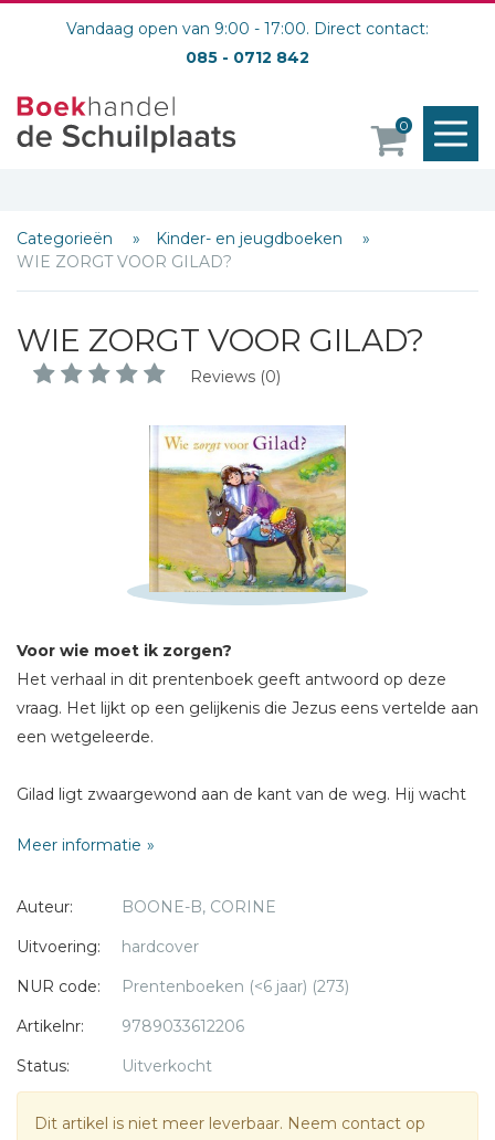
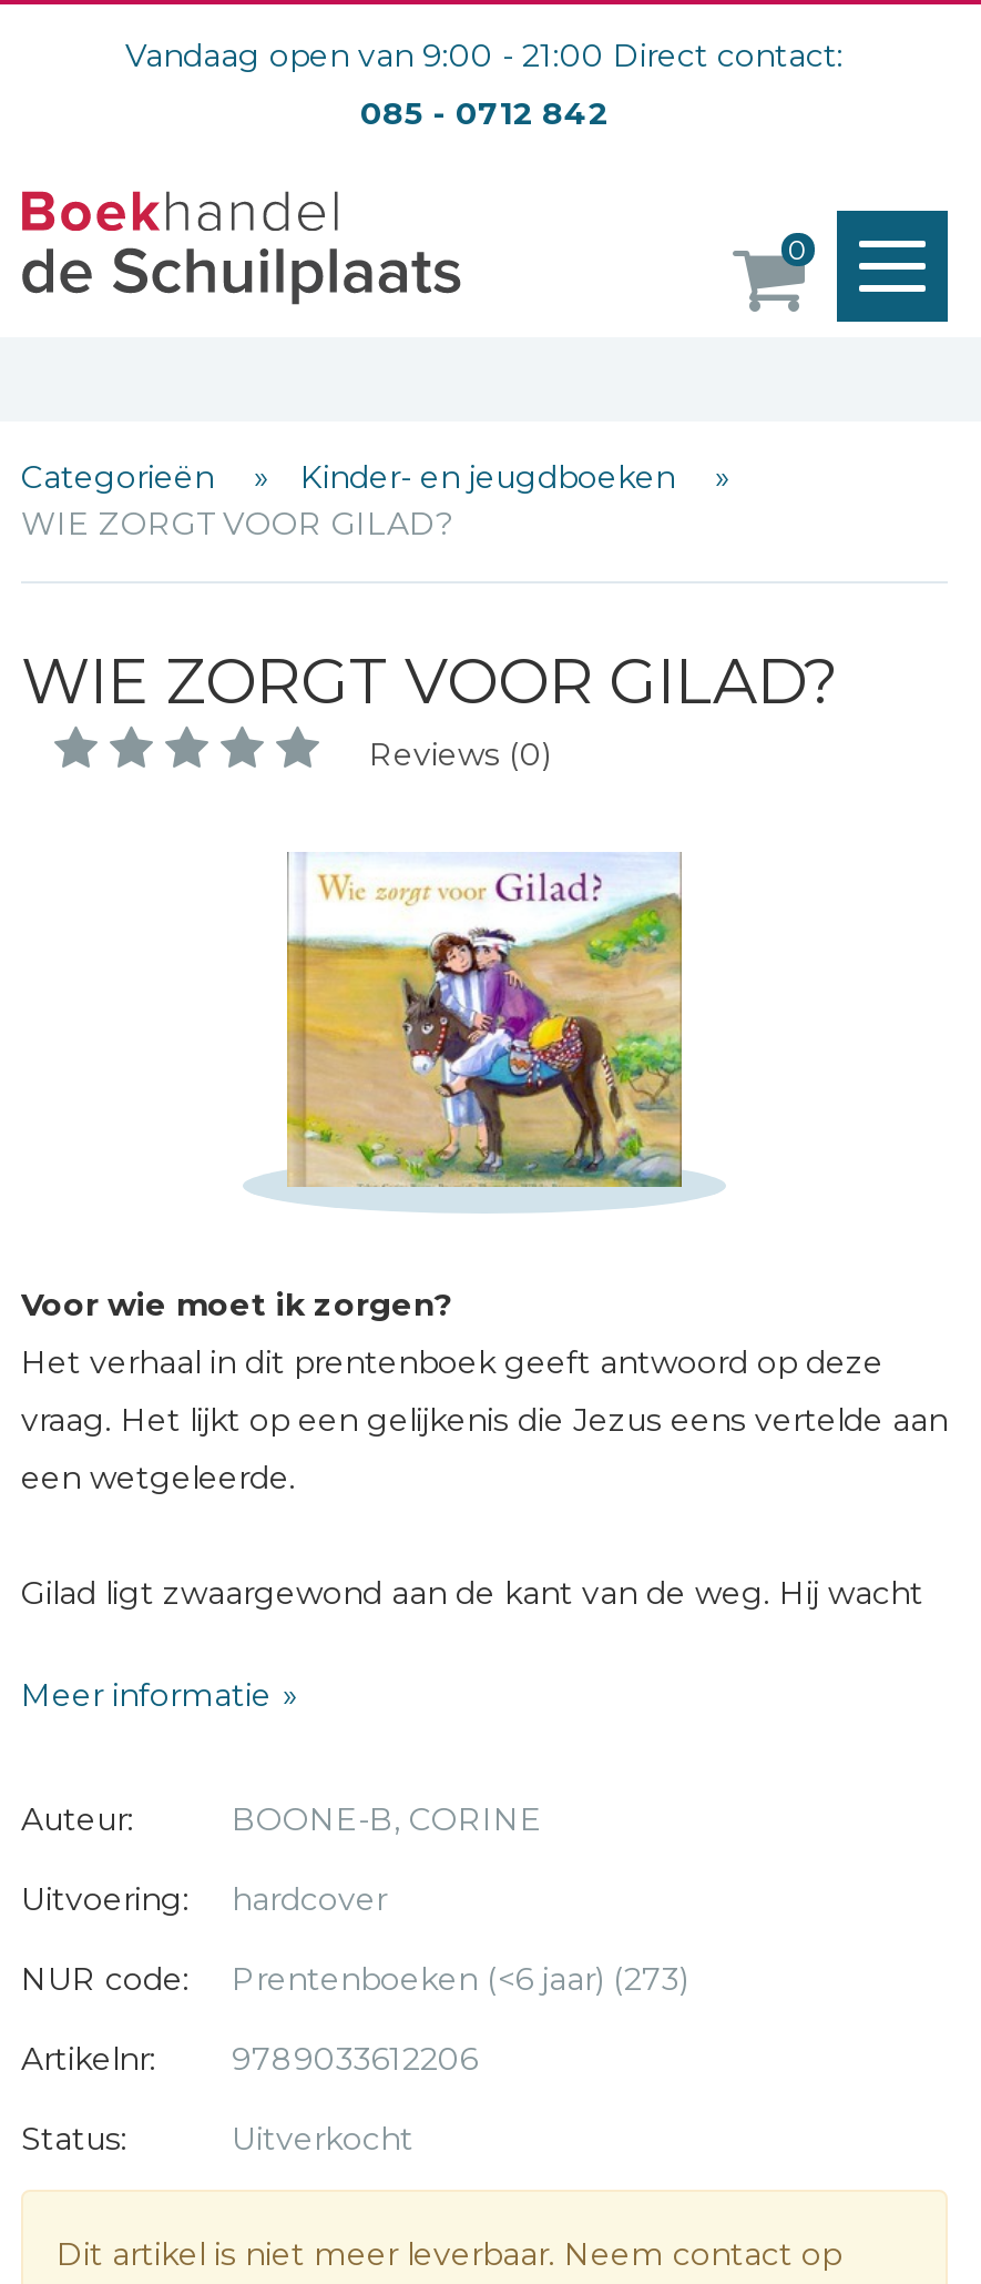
- Vandaag open van 9:00 - 17:00. Direct contact:
+ Vandaag open van 9:00 - 21:00 Direct contact:
